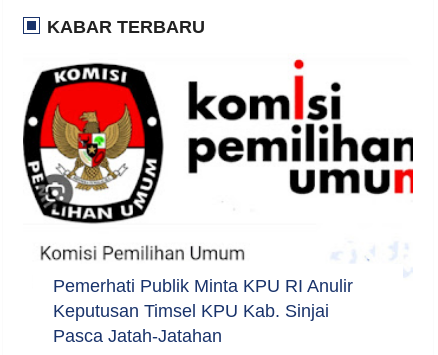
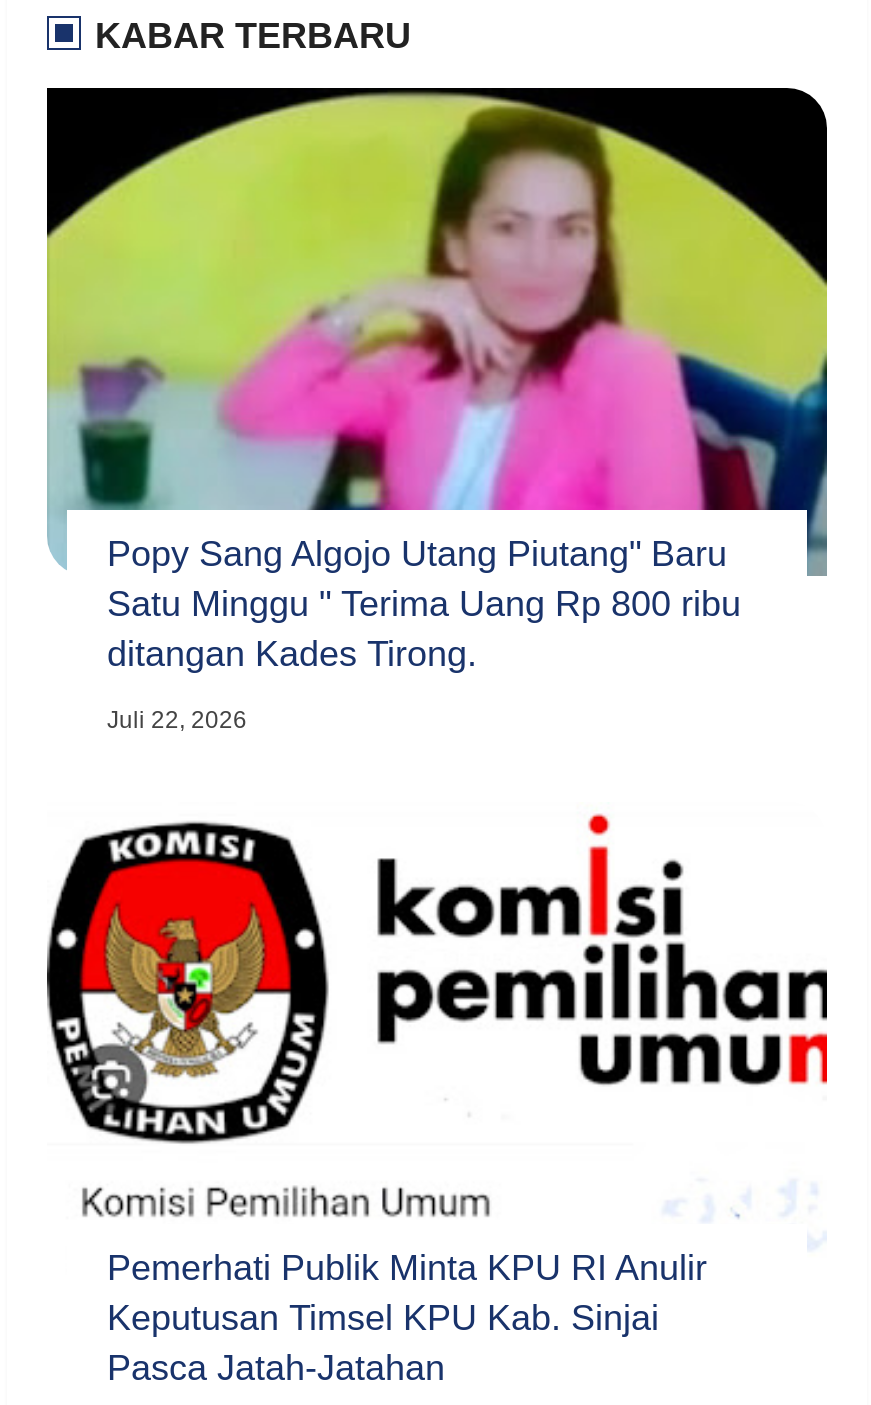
+ [image]
+ Popy Sang Algojo Utang Piutang" Baru
+ Satu Minggu " Terima Uang Rp 800 ribu
+ ditangan Kades Tirong.
+ Juli 22, 2026
